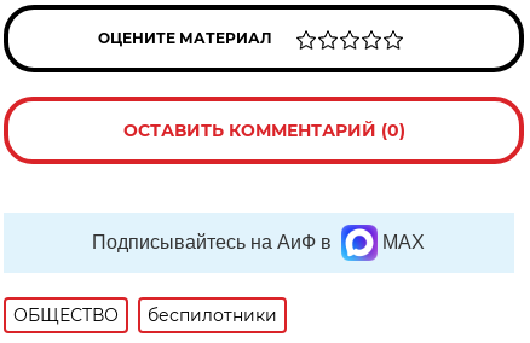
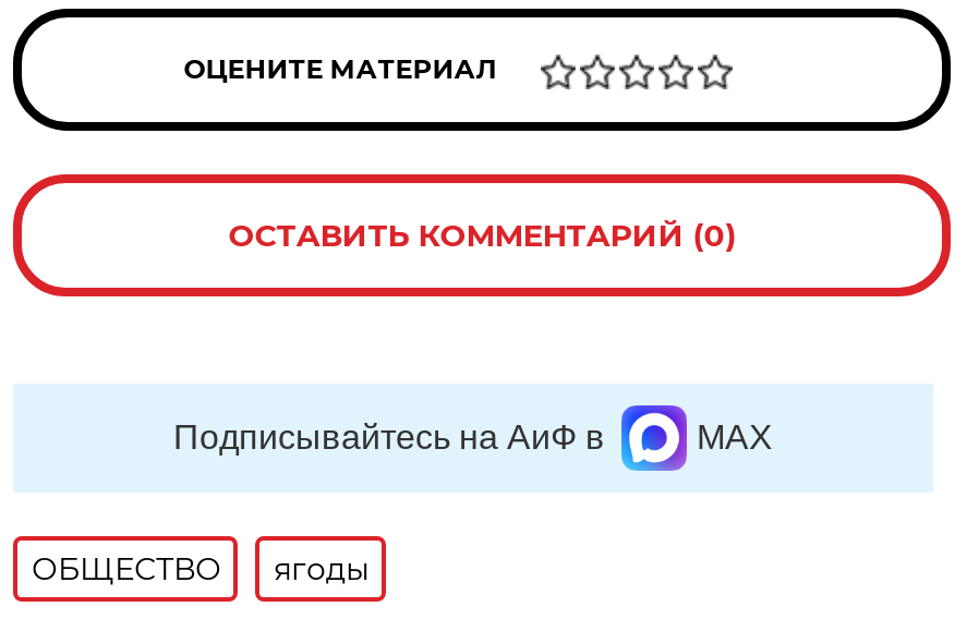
- беспилотники
+ ягоды
